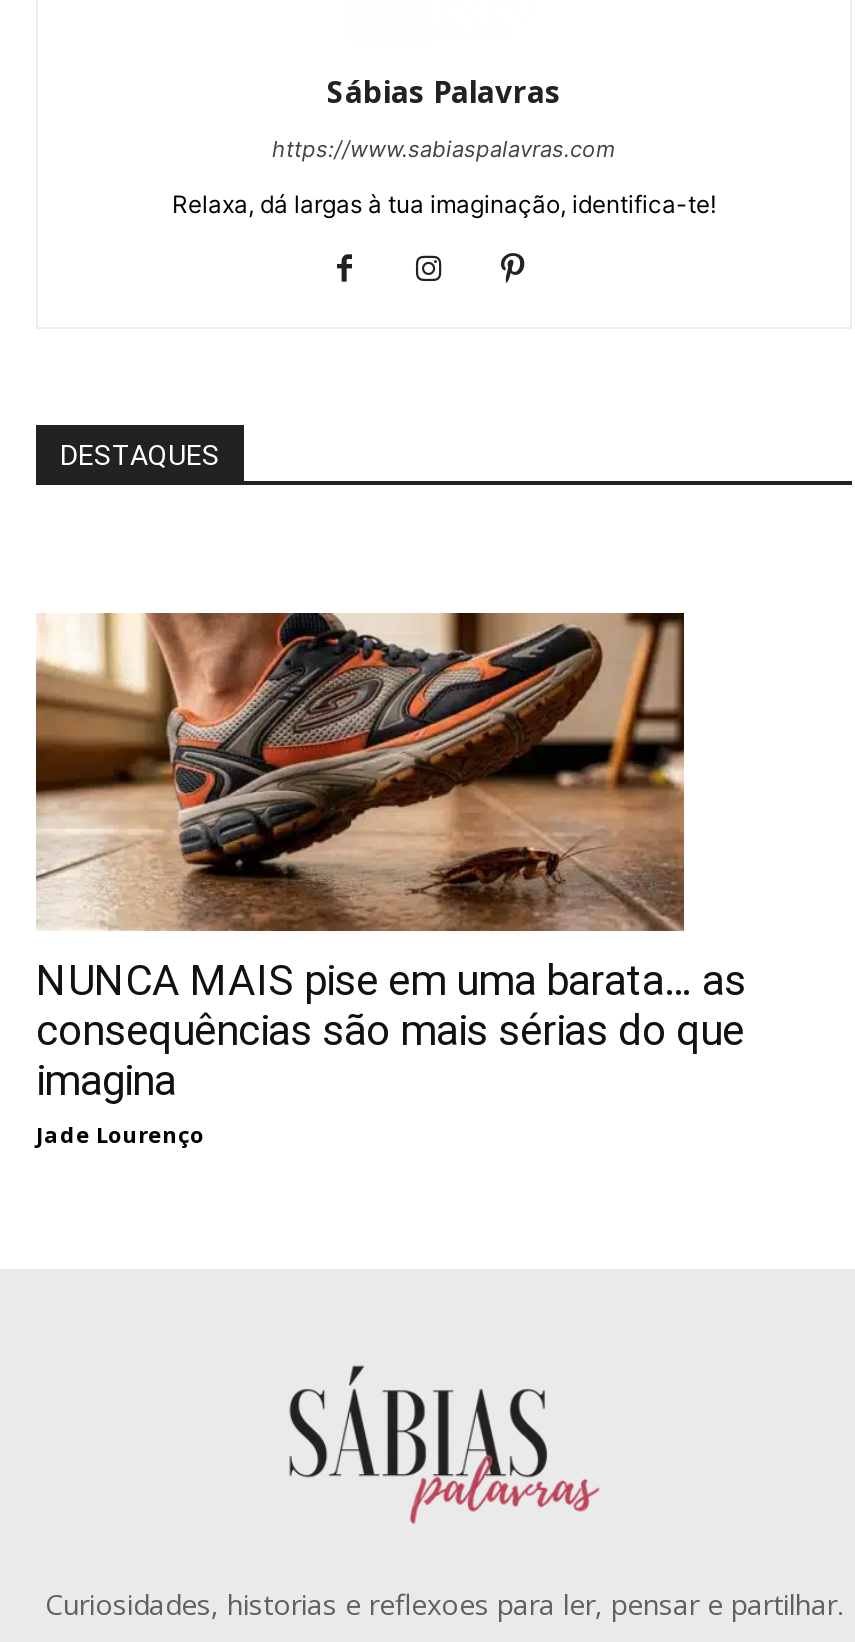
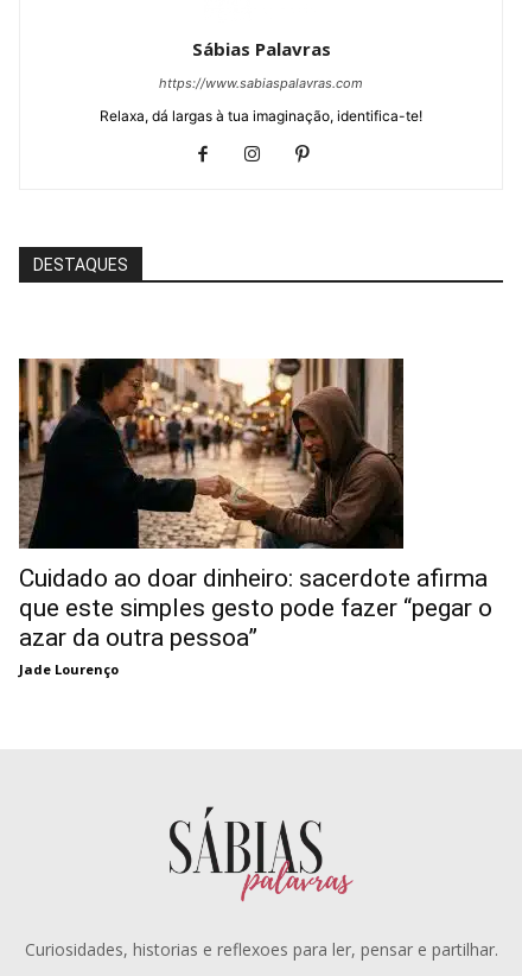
- [image]
- NUNCA MAIS pise em uma barata… as
- consequências são mais sérias do que
- imagina
+ [image]
+ Cuidado ao doar dinheiro: sacerdote afirma
+ que este simples gesto pode fazer “pegar o
+ azar da outra pessoa”
